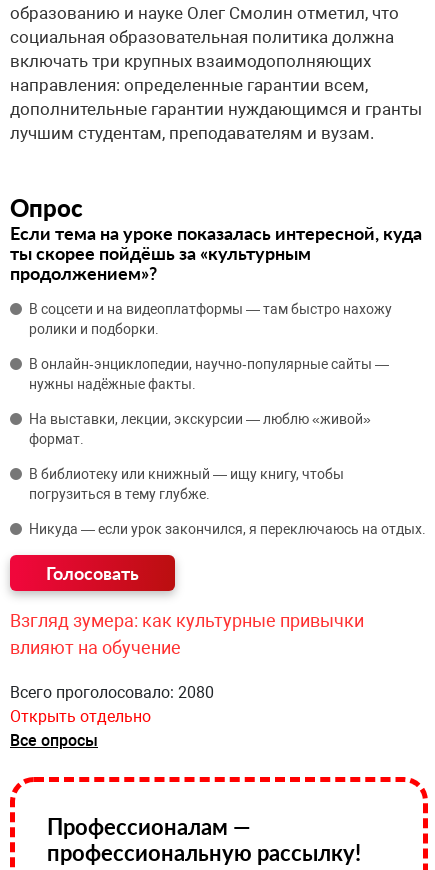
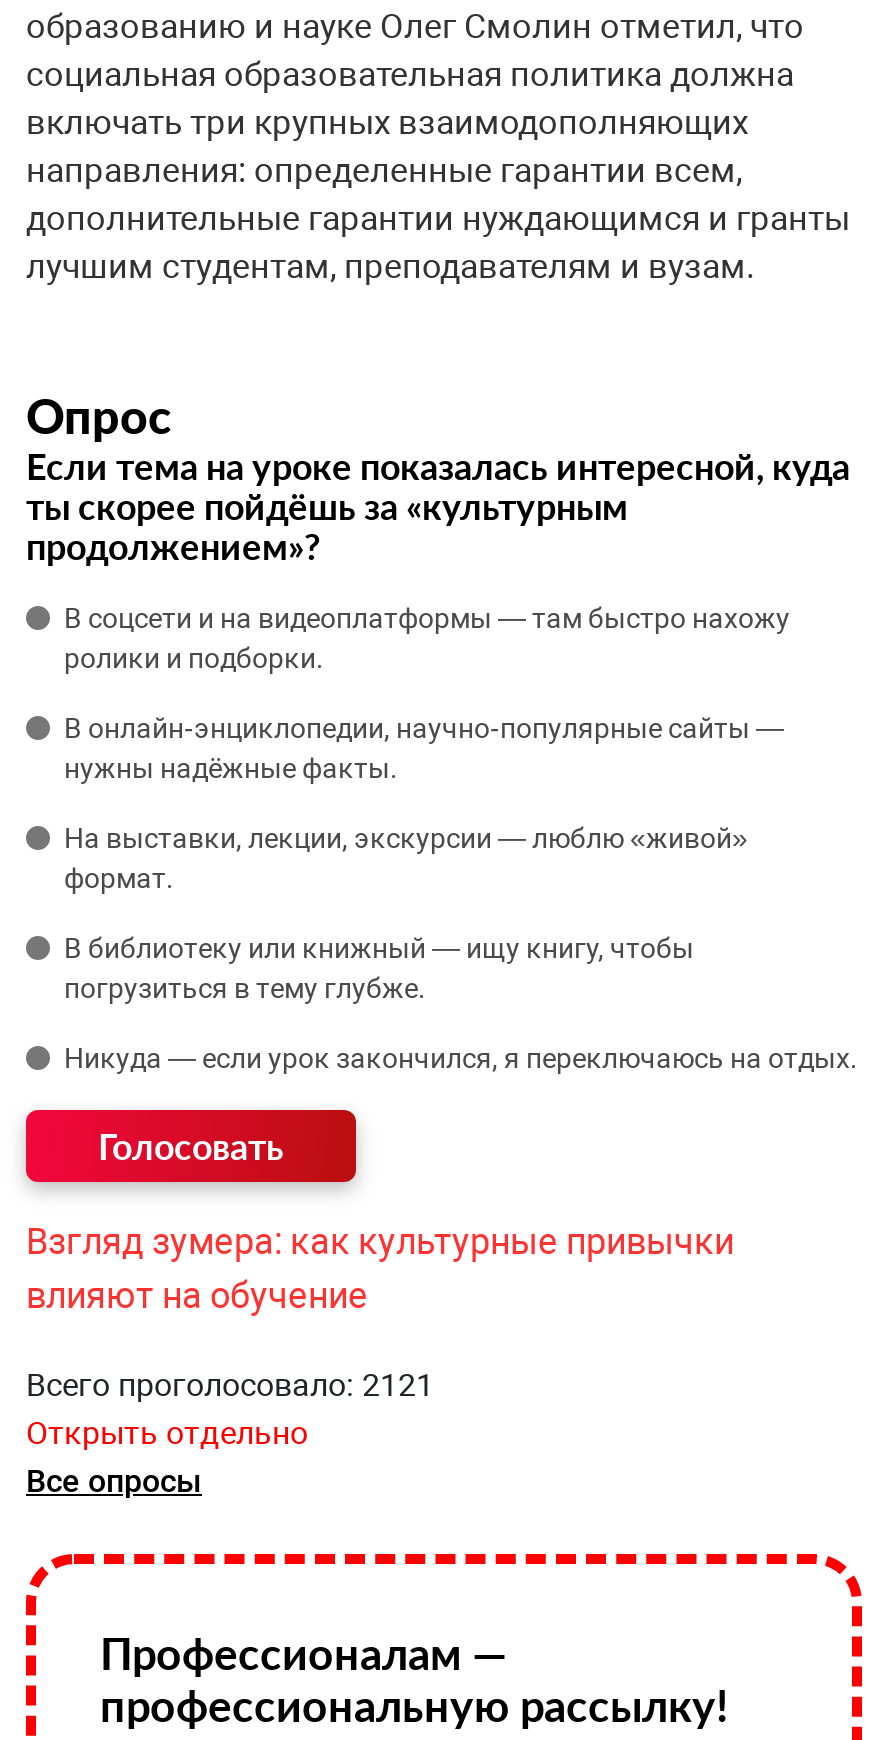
- Всего проголосовало: 2080
+ Всего проголосовало: 2121
